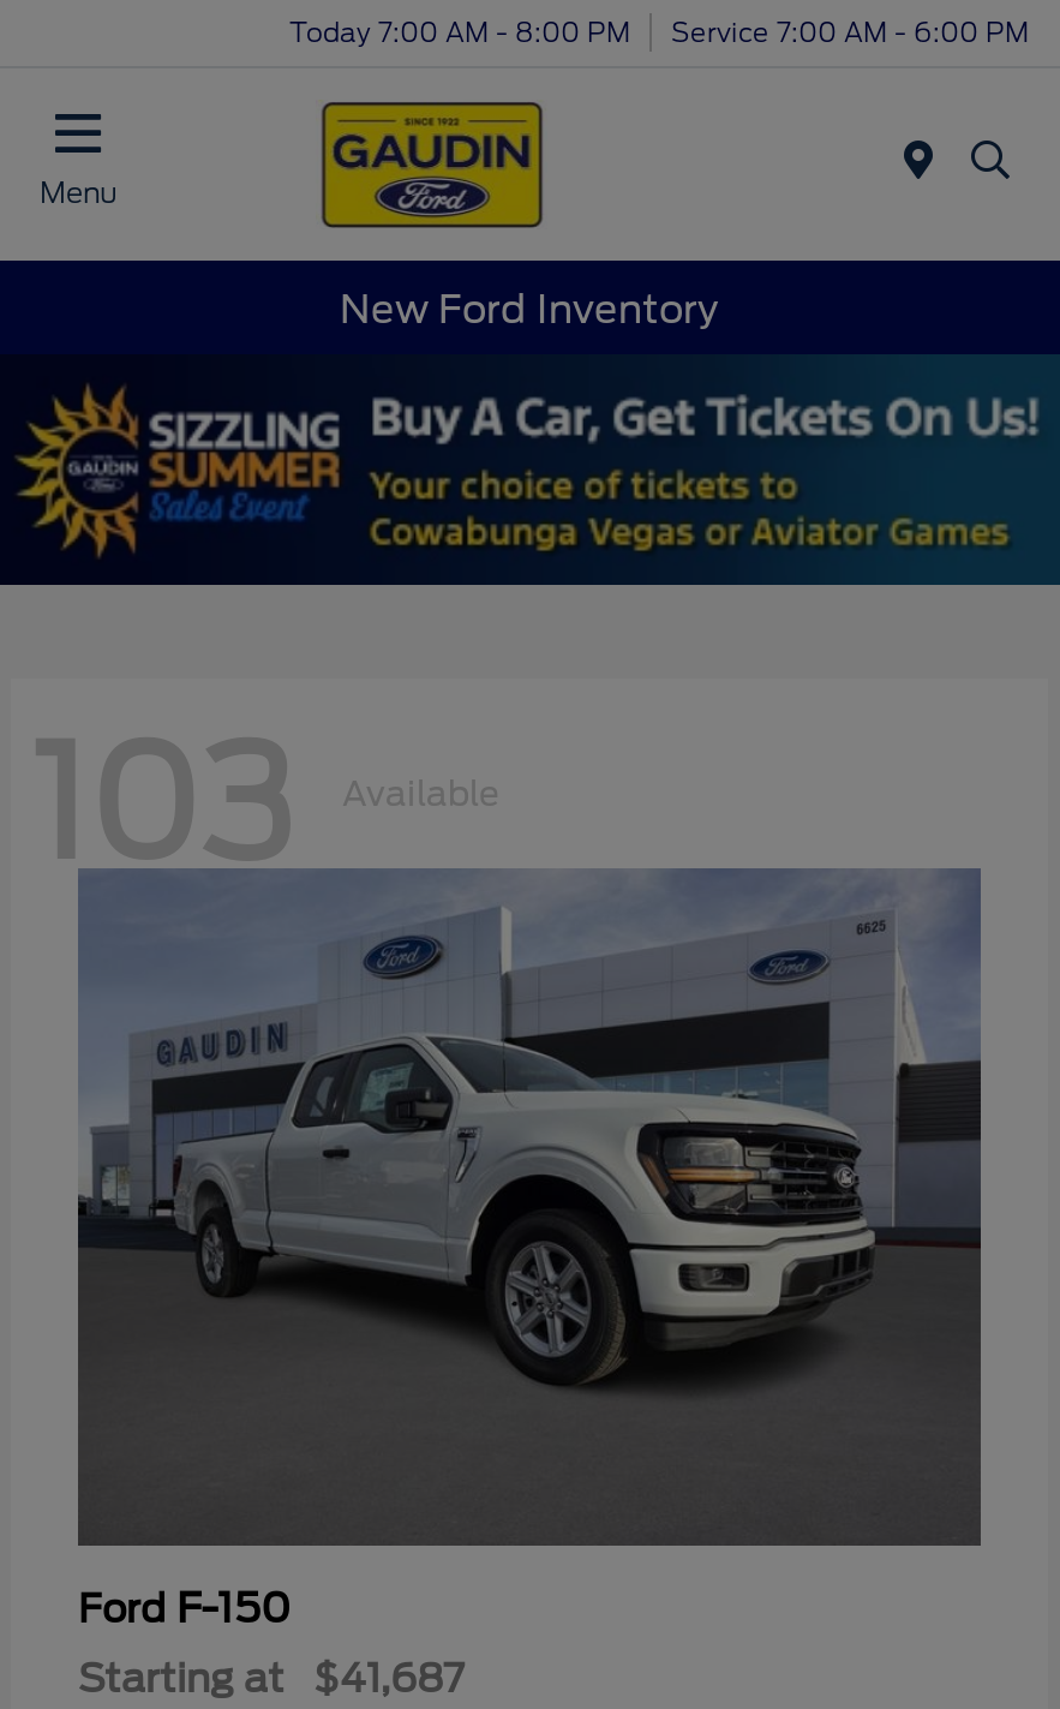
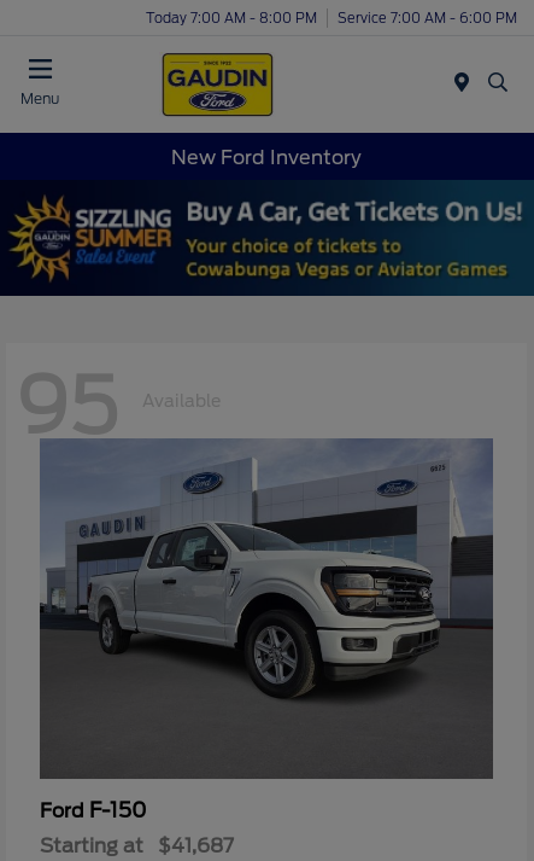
- 103
+ 95
